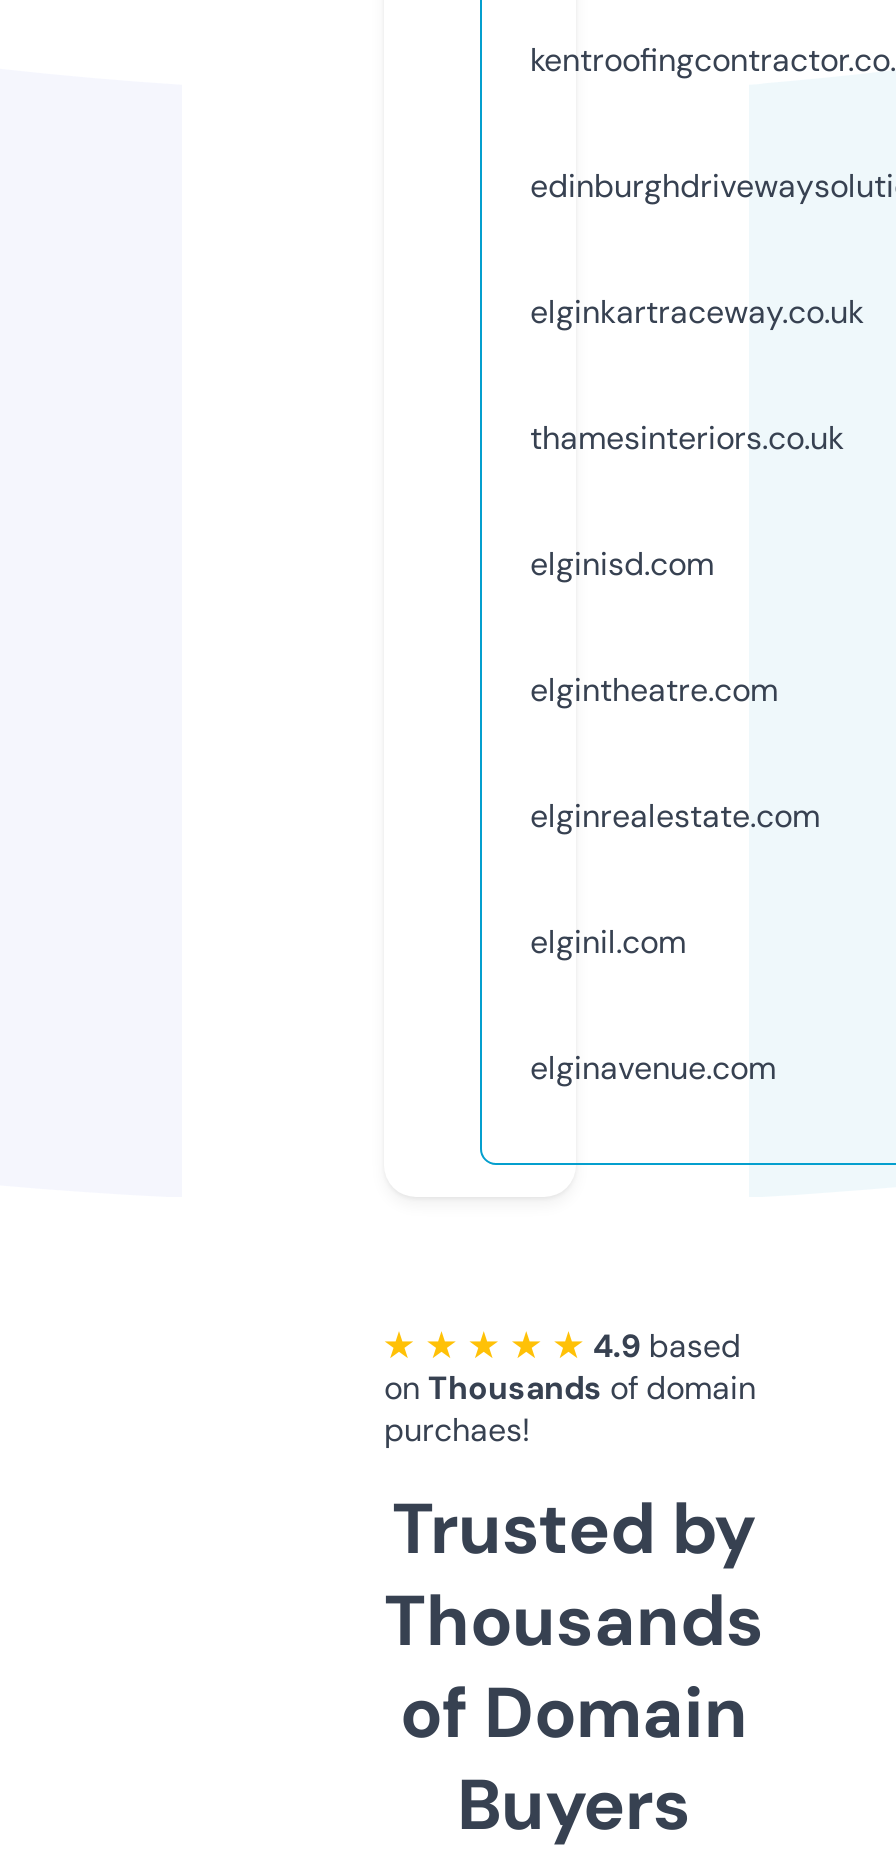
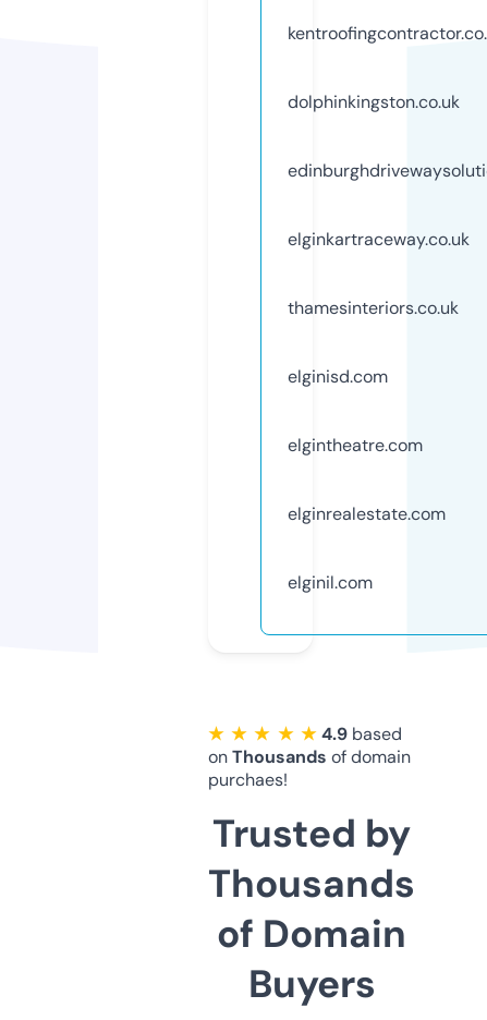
+ dolphinkingston.co.uk

moved down: elginkartraceway.co.uk | thamesinteriors.co.uk | elginisd.com | elgintheatre.com | elginrealestate.com | elginil.com

- elginavenue.com
